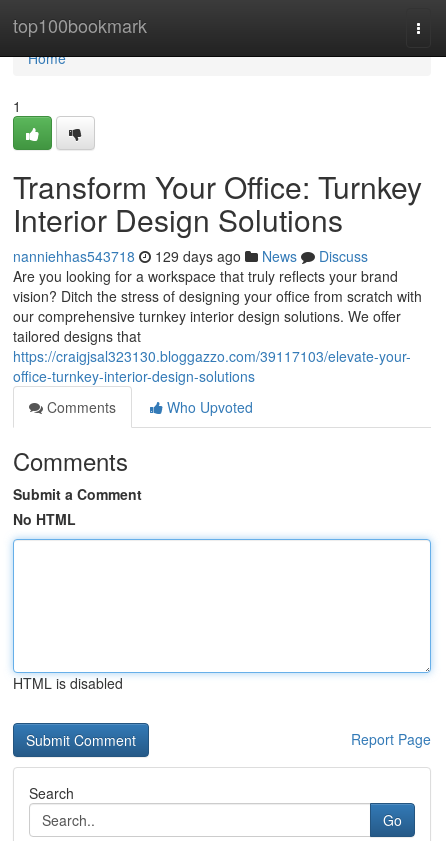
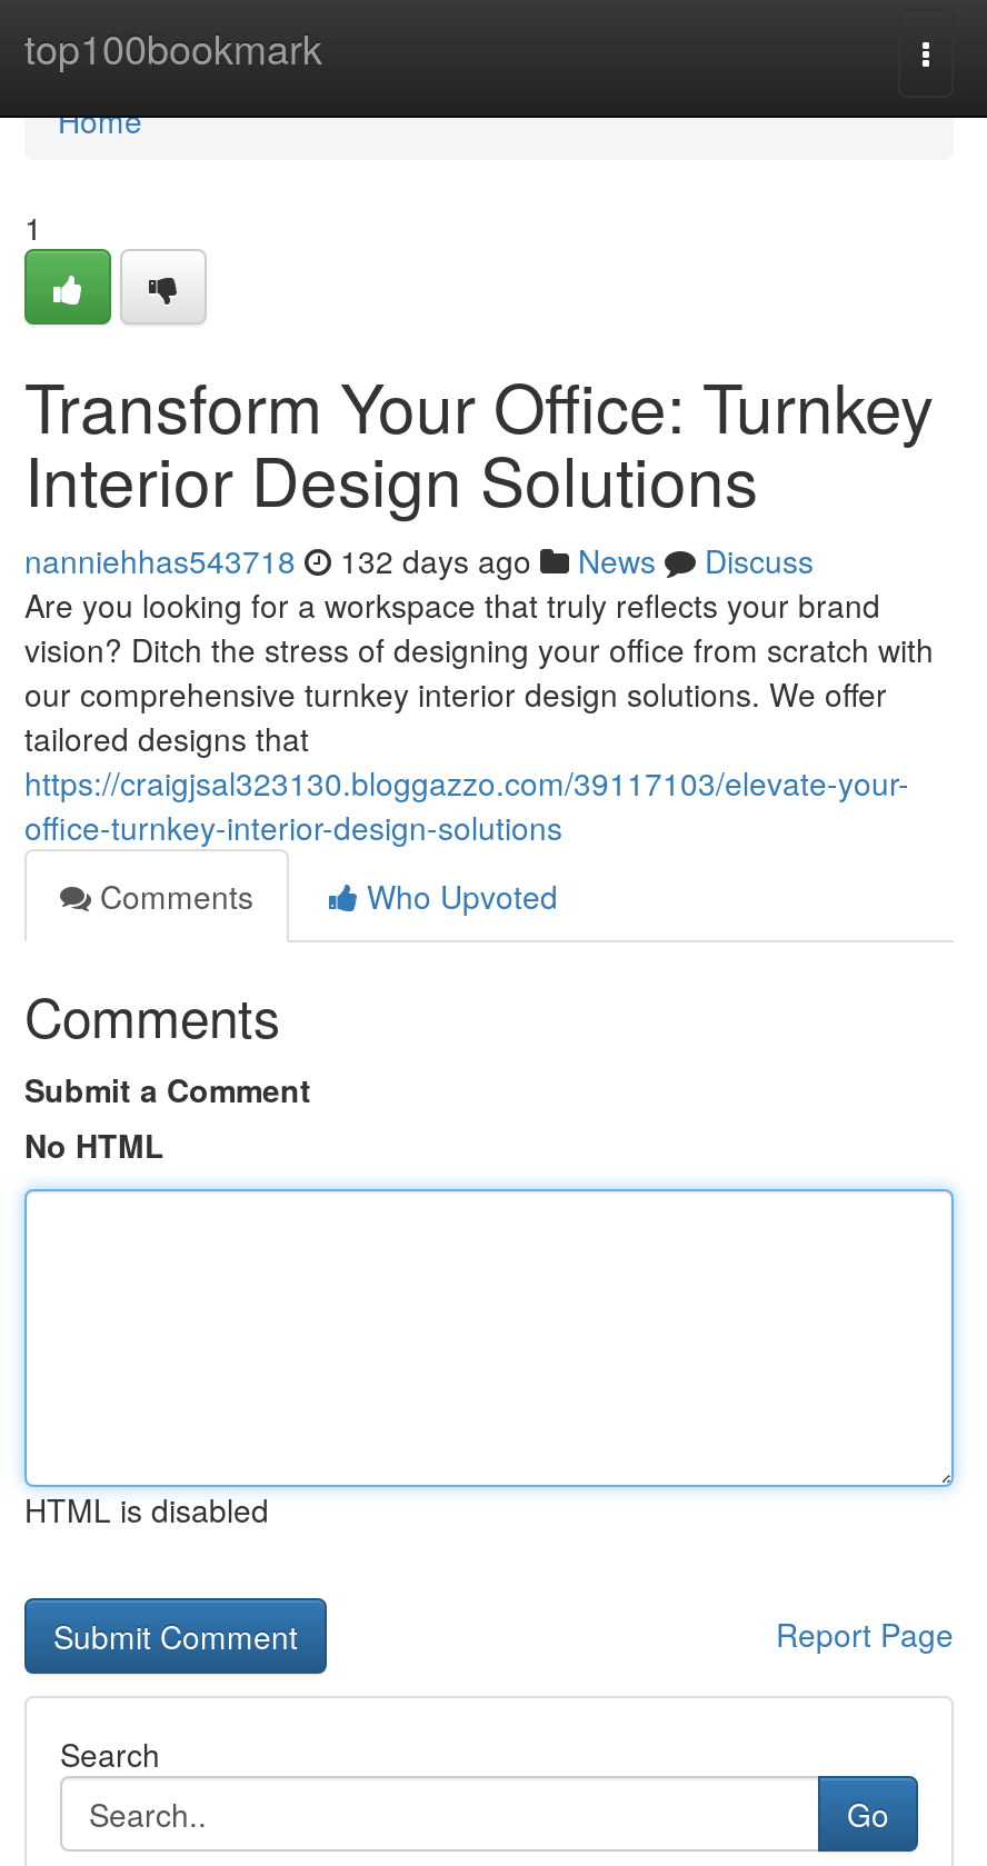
- nanniehhas543718 129 days ago News Discuss
+ nanniehhas543718 132 days ago News Discuss
